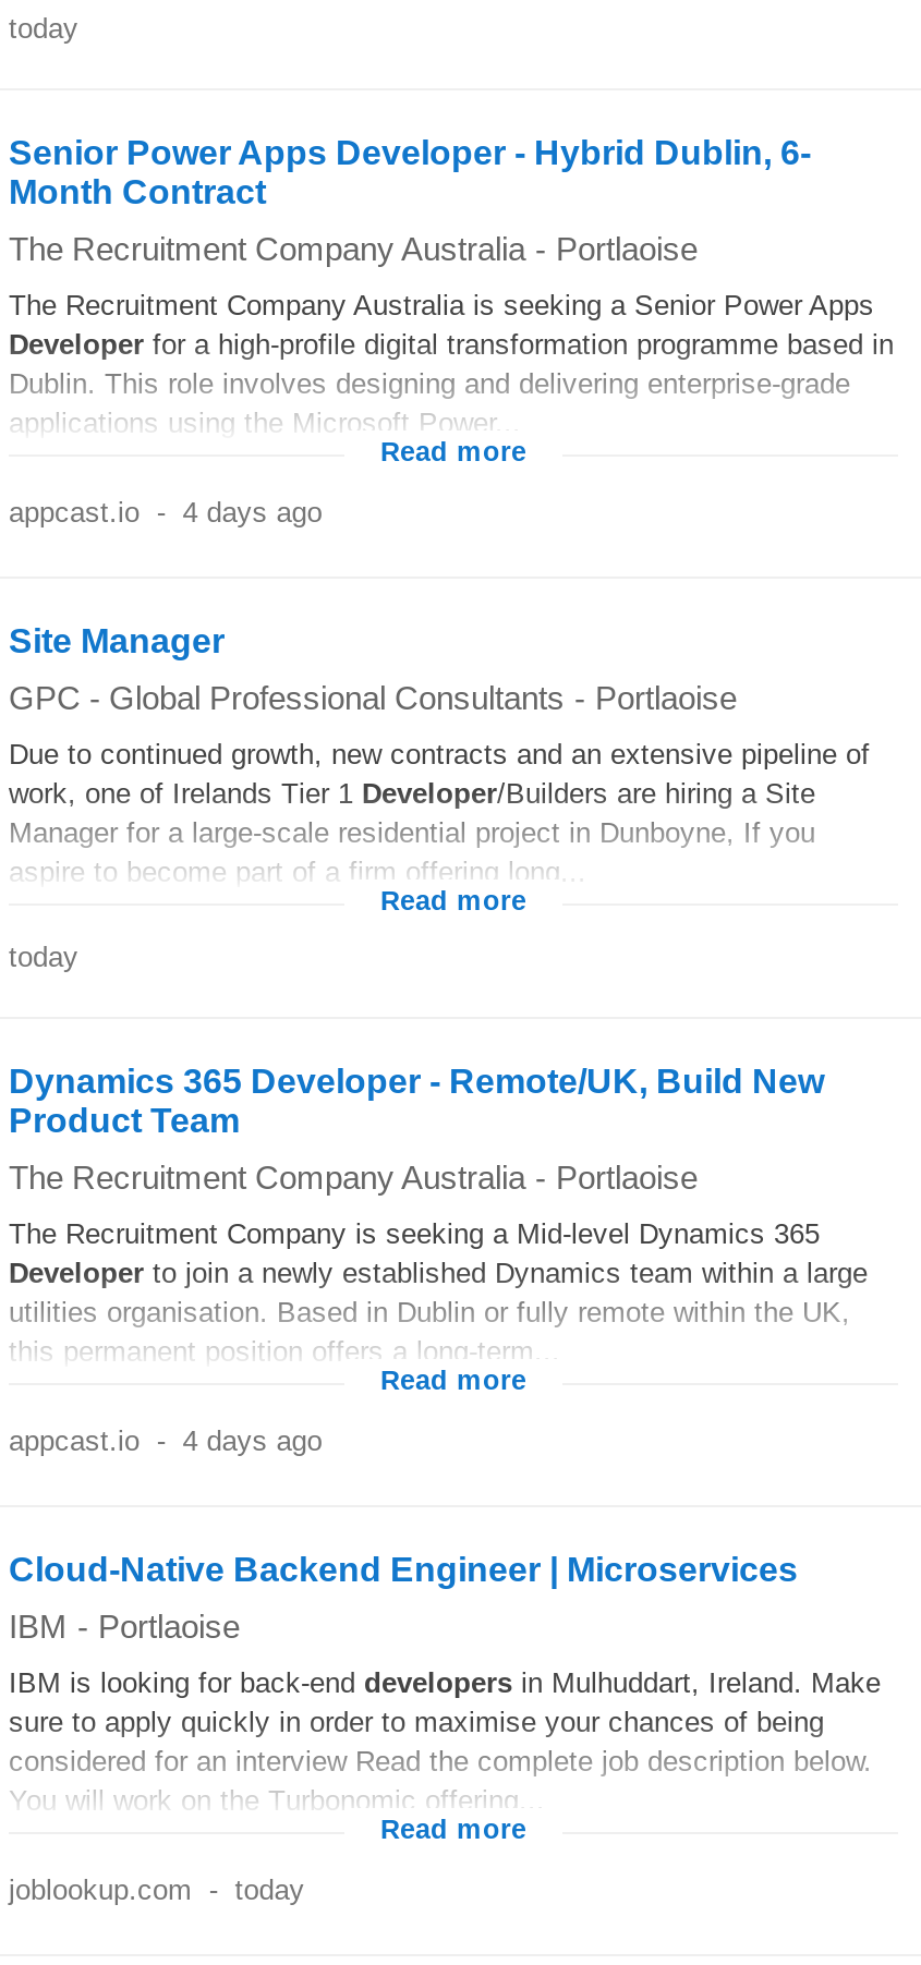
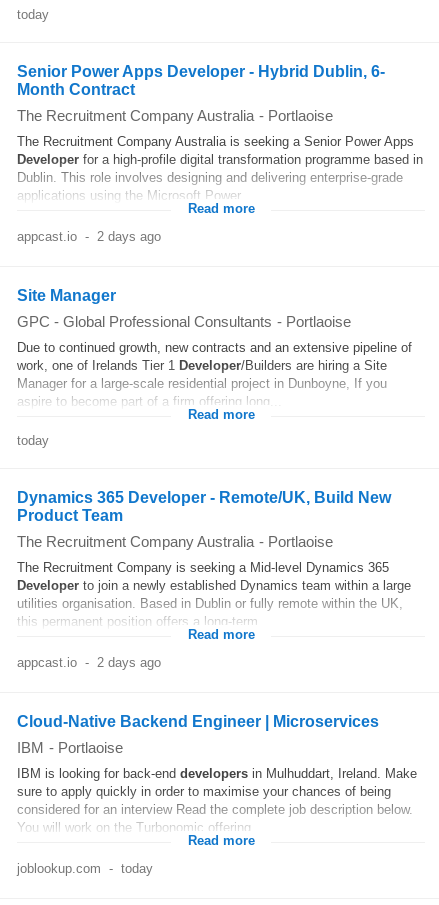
- appcast.io - 4 days ago
+ appcast.io - 2 days ago

- appcast.io - 4 days ago
+ appcast.io - 2 days ago
